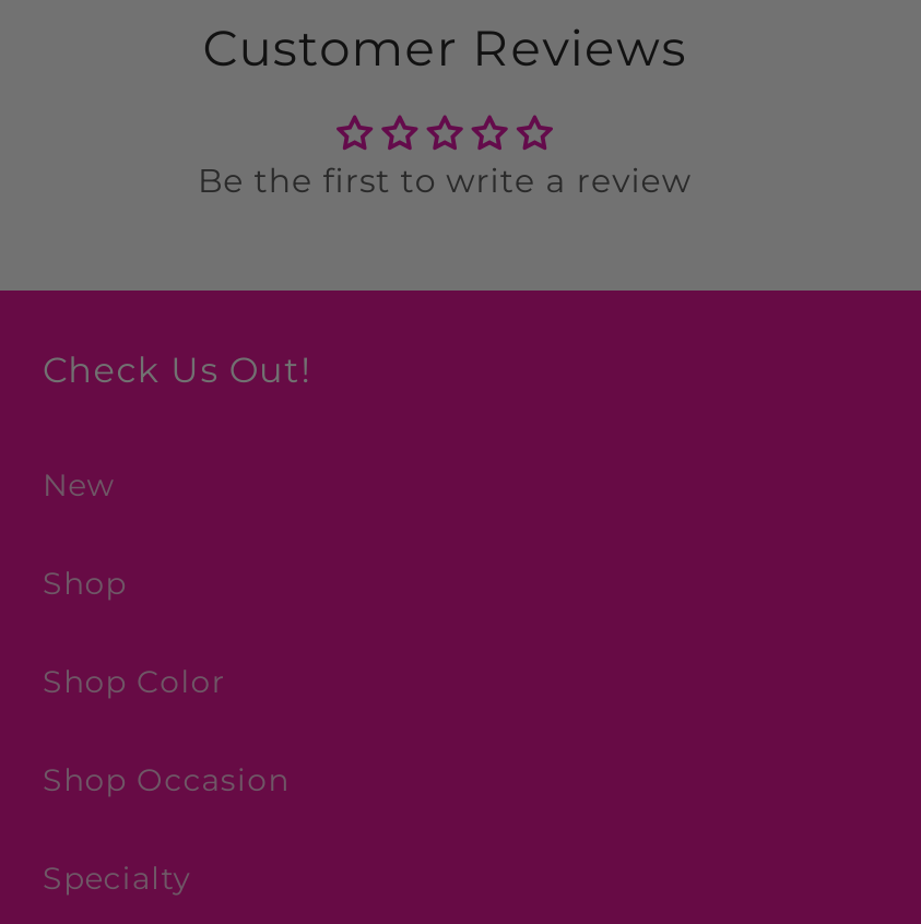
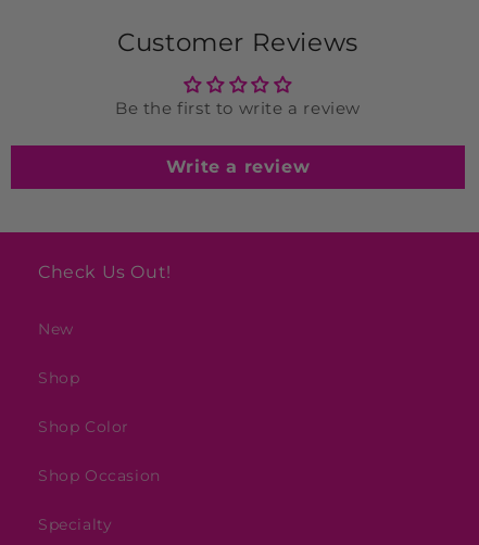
+ Write a review
